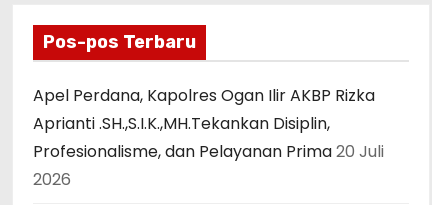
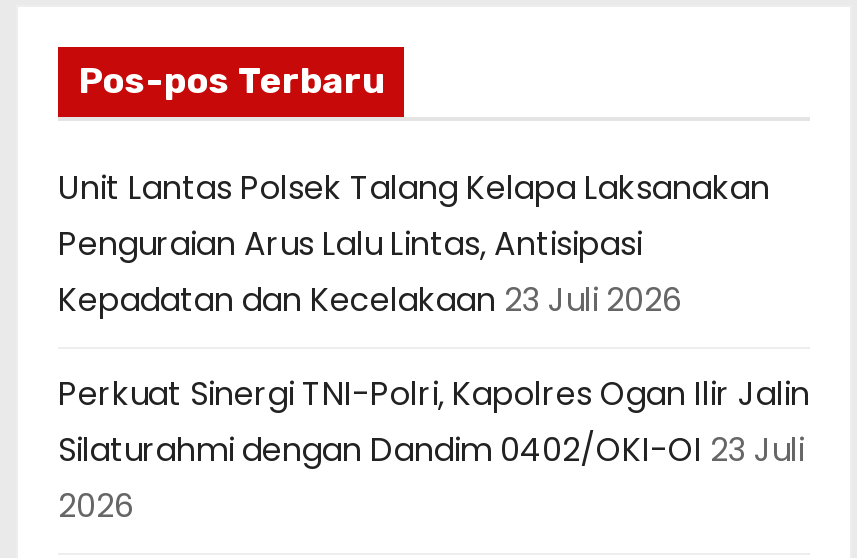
- Apel Perdana, Kapolres Ogan Ilir AKBP Rizka
- Aprianti .SH.,S.I.K.,MH.Tekankan Disiplin,
- Profesionalisme, dan Pelayanan Prima 20 Juli
+ Unit Lantas Polsek Talang Kelapa Laksanakan
+ Penguraian Arus Lalu Lintas, Antisipasi
+ Kepadatan dan Kecelakaan 23 Juli 2026
+ Perkuat Sinergi TNI-Polri, Kapolres Ogan Ilir Jalin
+ Silaturahmi dengan Dandim 0402/OKI-OI 23 Juli
